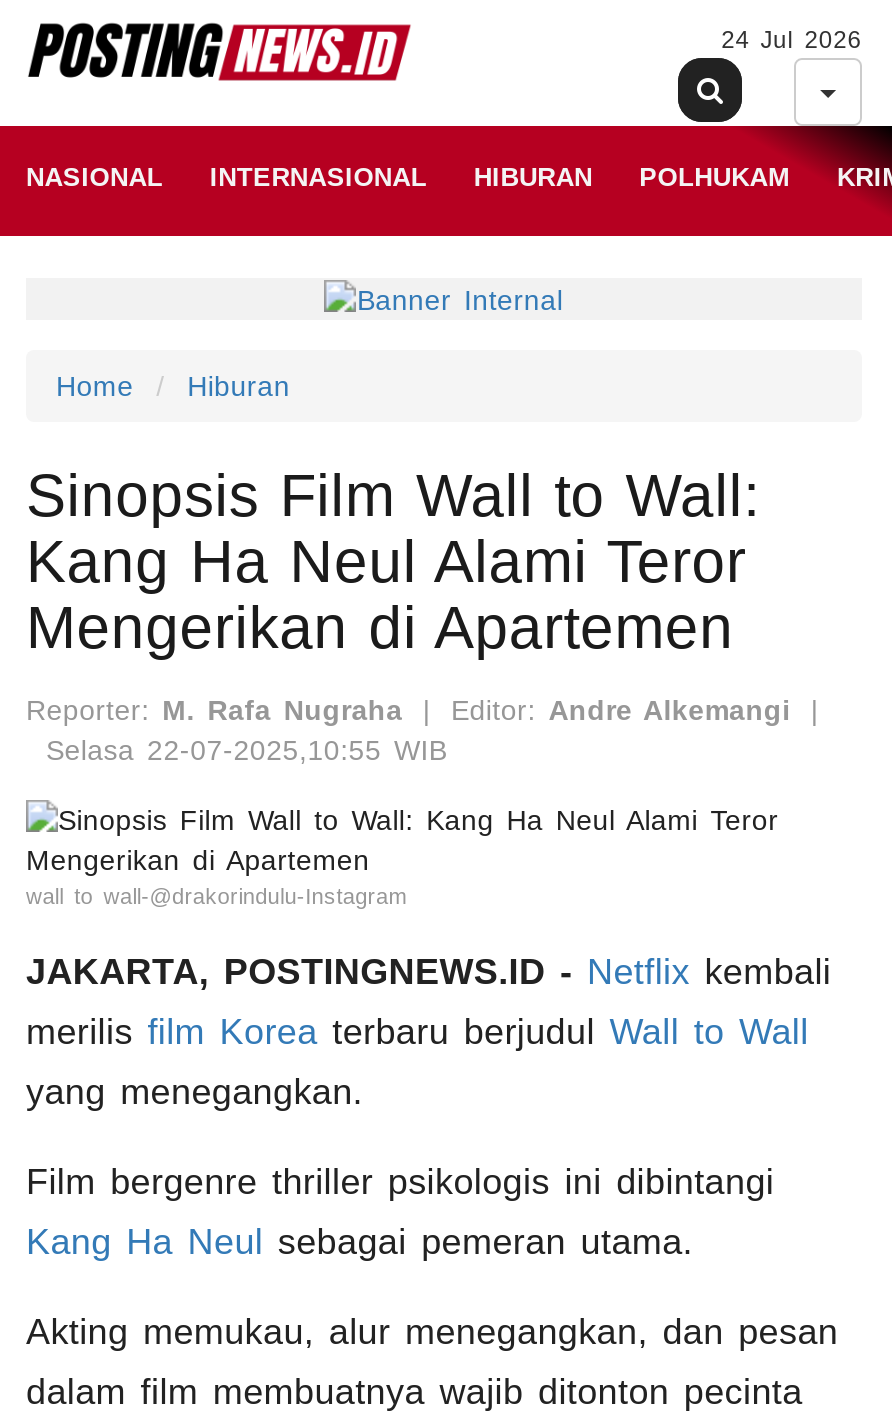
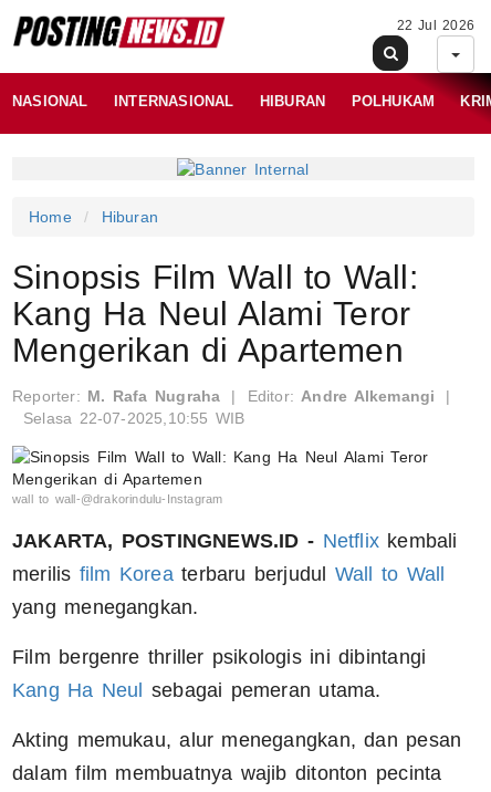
- 24 Jul 2026
+ 22 Jul 2026
